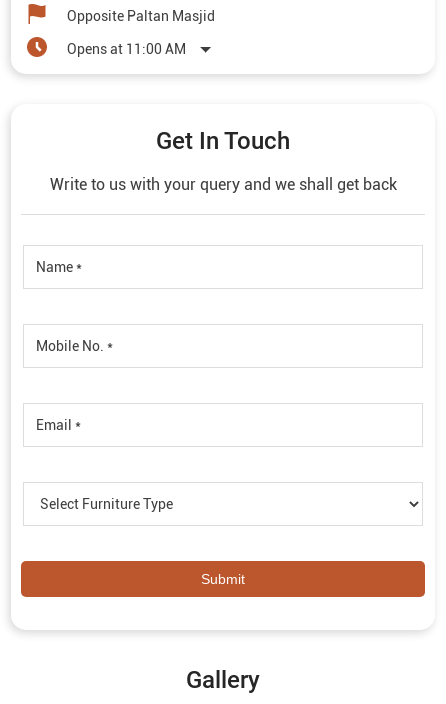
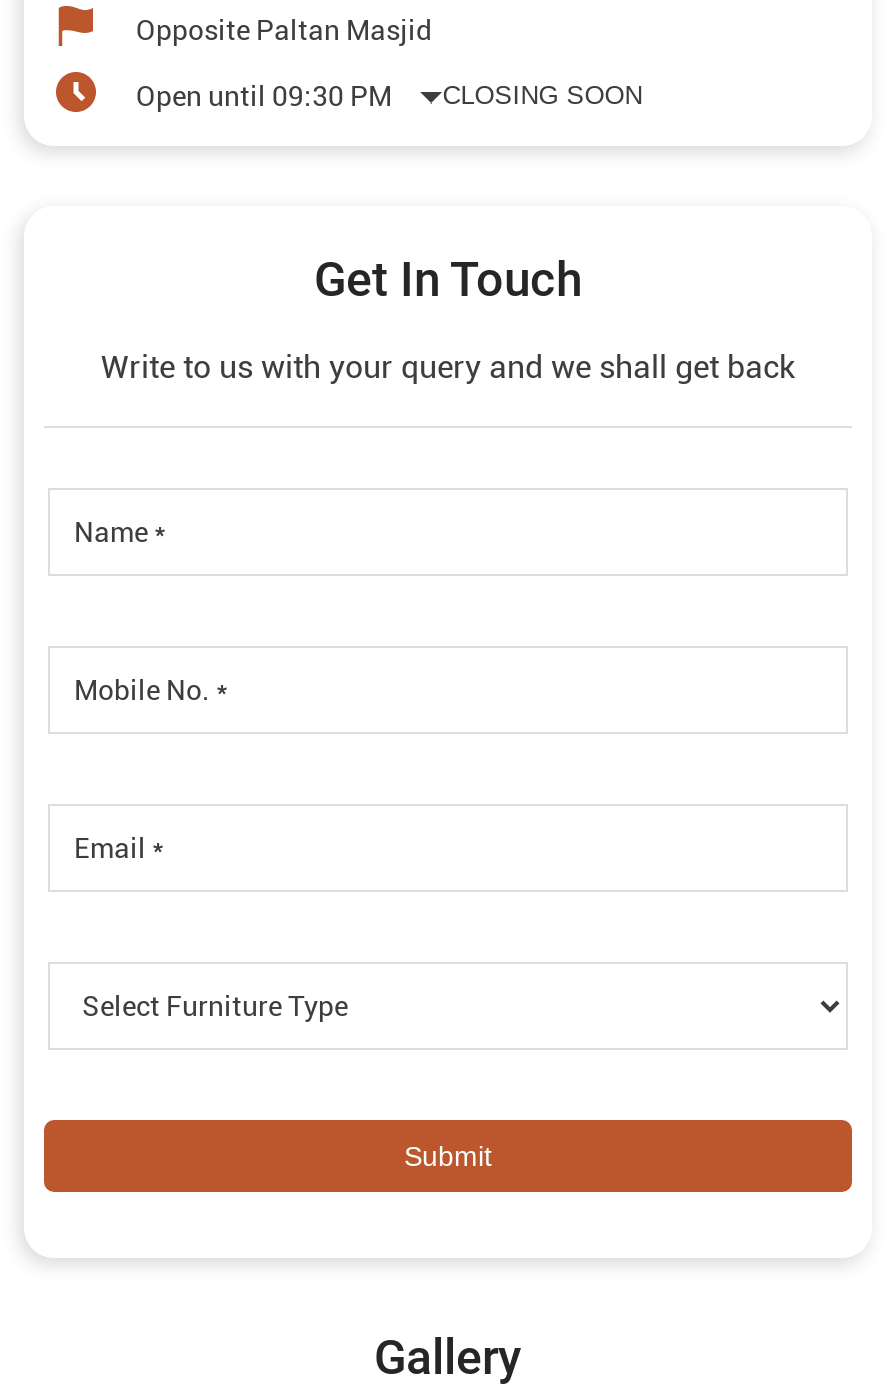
- Opens at 11:00 AM
+ Open until 09:30 PM
+ CLOSING SOON
